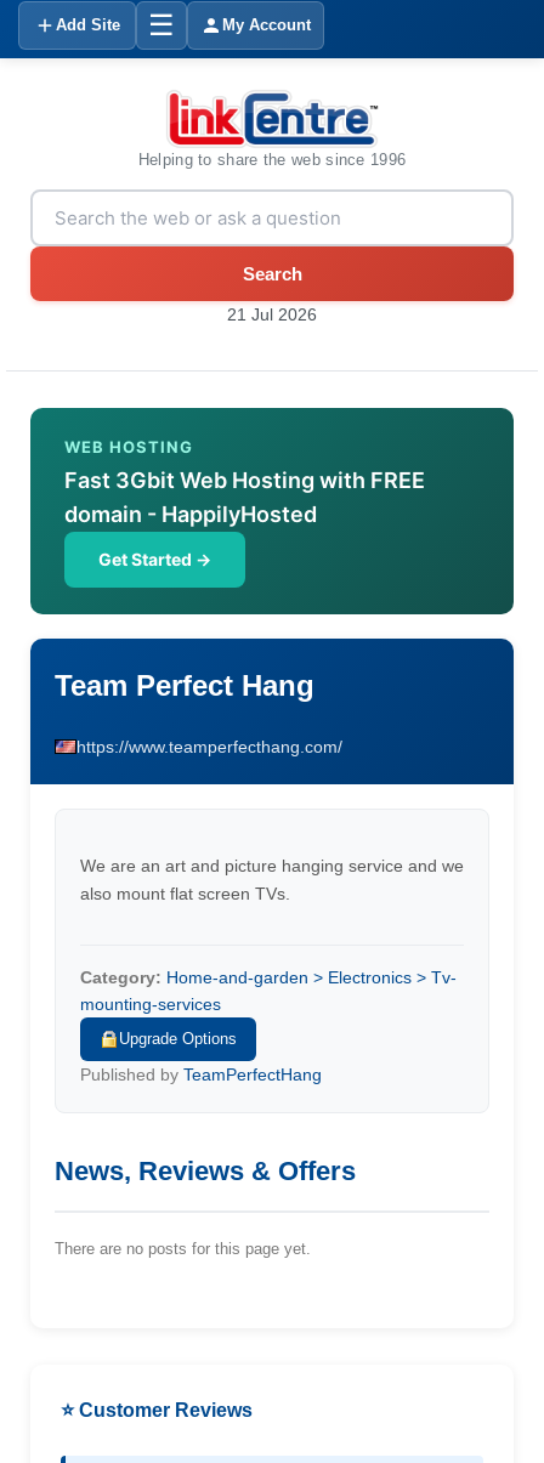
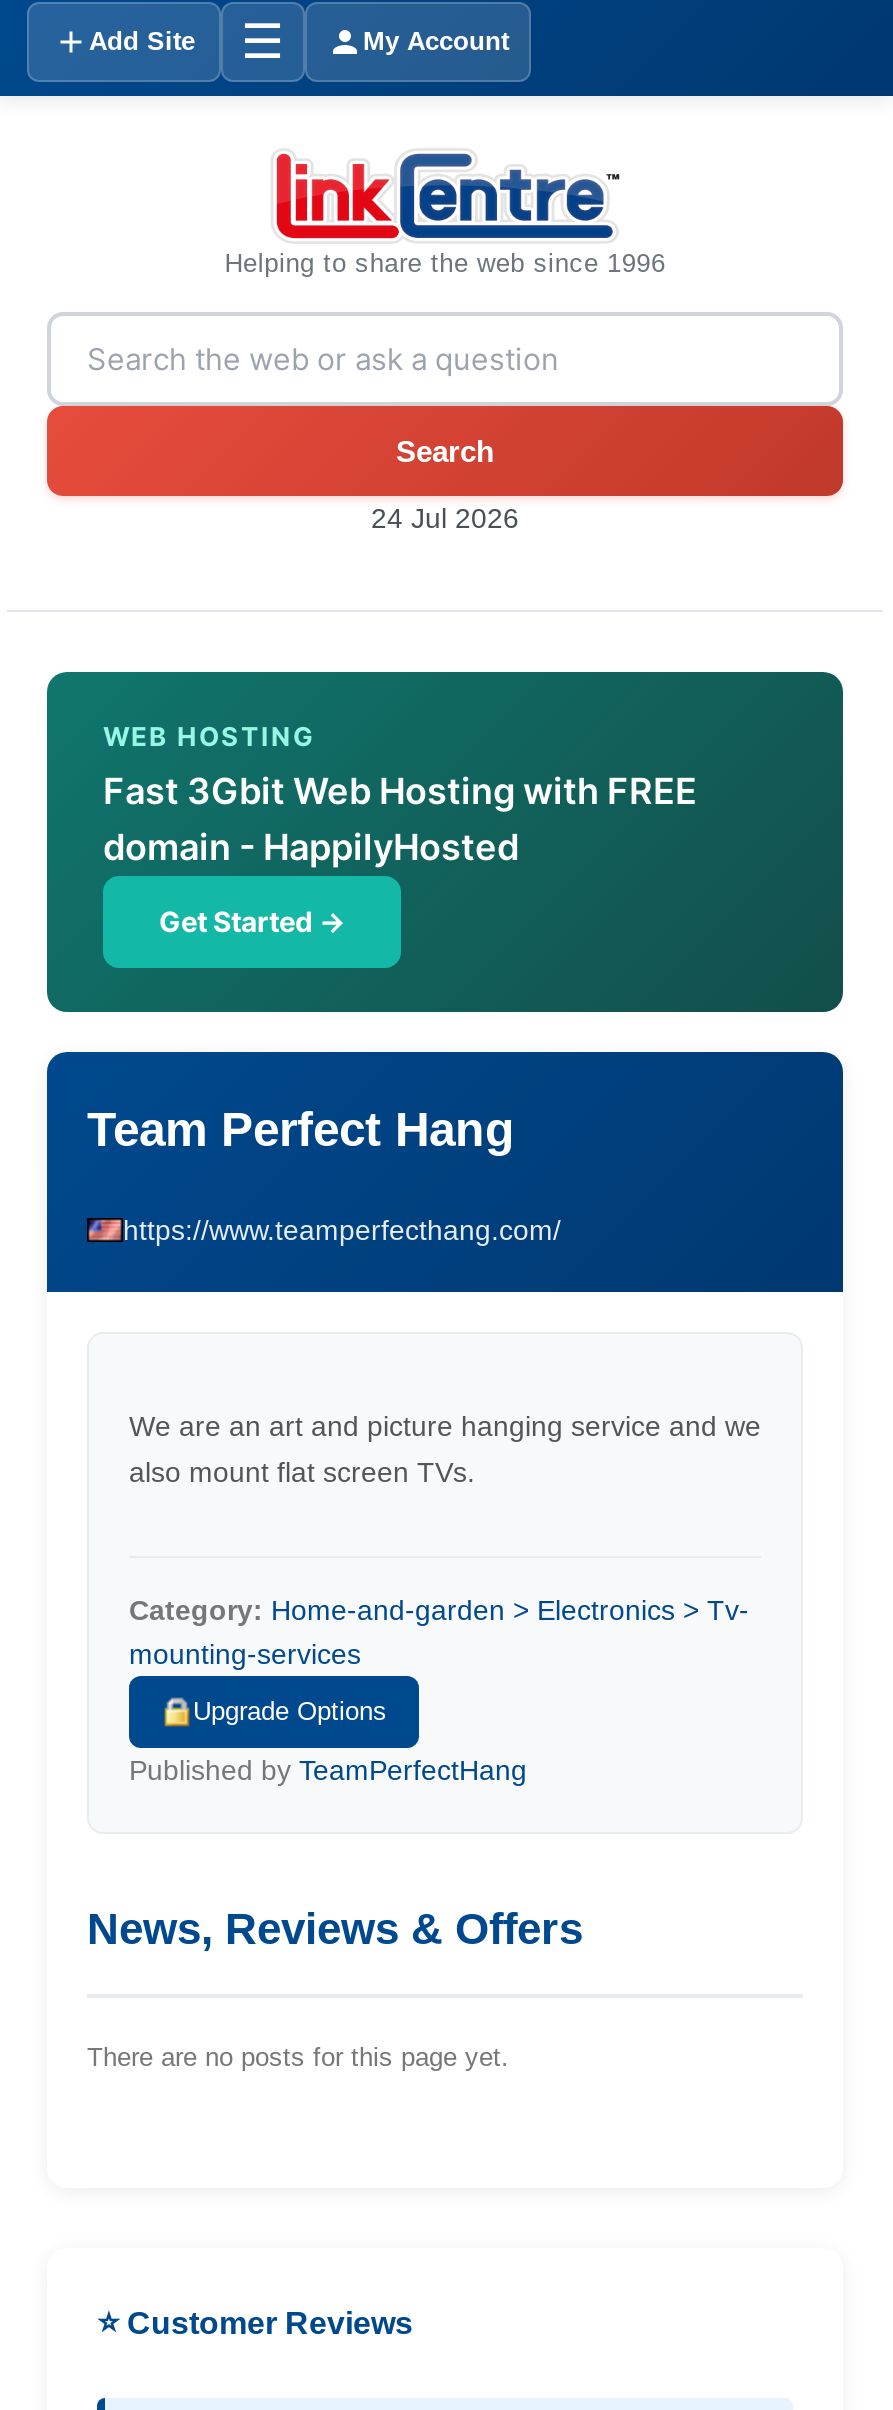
- 21 Jul 2026
+ 24 Jul 2026
